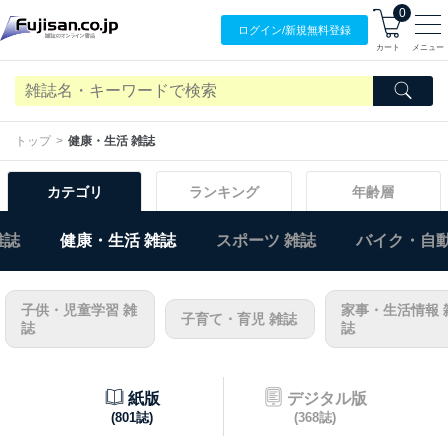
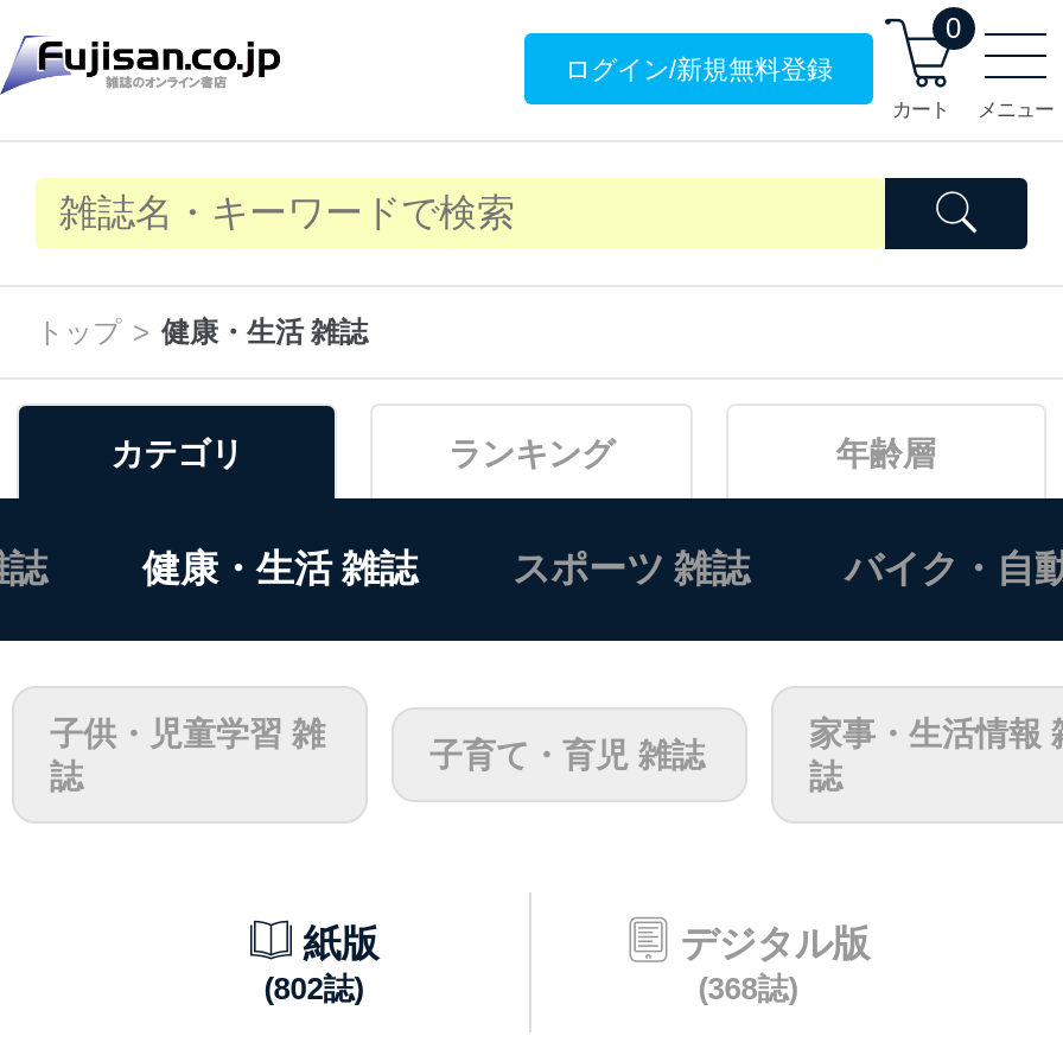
- (801誌)
+ (802誌)
